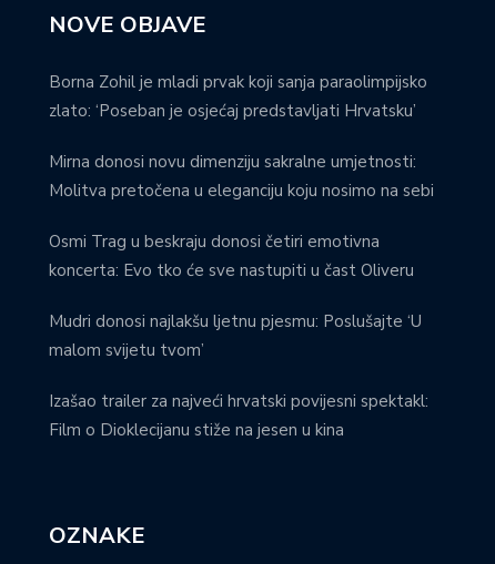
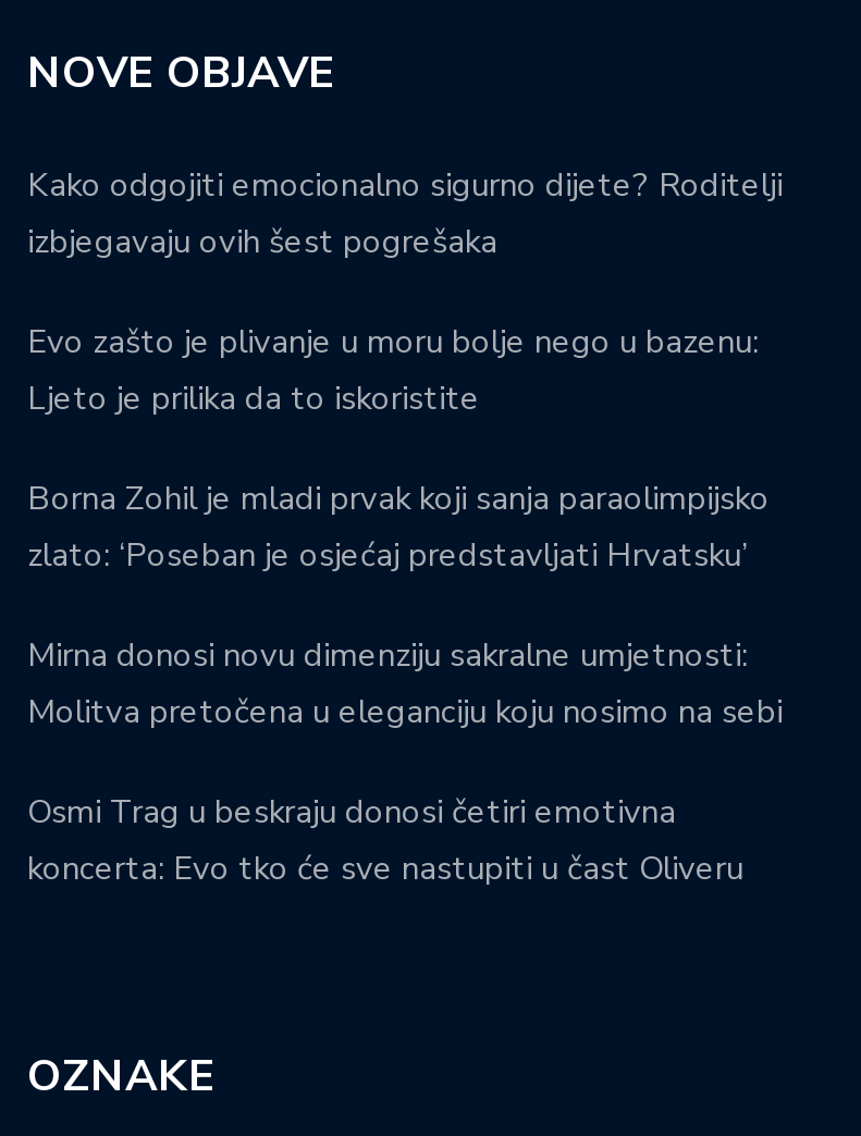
+ Kako odgojiti emocionalno sigurno dijete? Roditelji
+ izbjegavaju ovih šest pogrešaka
+ Evo zašto je plivanje u moru bolje nego u bazenu:
+ Ljeto je prilika da to iskoristite

moved down: Borna Zohil je mladi prvak koji sanja paraolimpijsko | zlato: ‘Poseban je osjećaj predstavljati Hrvatsku’ | Mirna donosi novu dimenziju sakralne umjetnosti: | Molitva pretočena u eleganciju koju nosimo na sebi | Osmi Trag u beskraju donosi četiri emotivna | koncerta: Evo tko će sve nastupiti u čast Oliveru

- Mudri donosi najlakšu ljetnu pjesmu: Poslušajte ‘U
- malom svijetu tvom’
- Izašao trailer za najveći hrvatski povijesni spektakl:
- Film o Dioklecijanu stiže na jesen u kina
